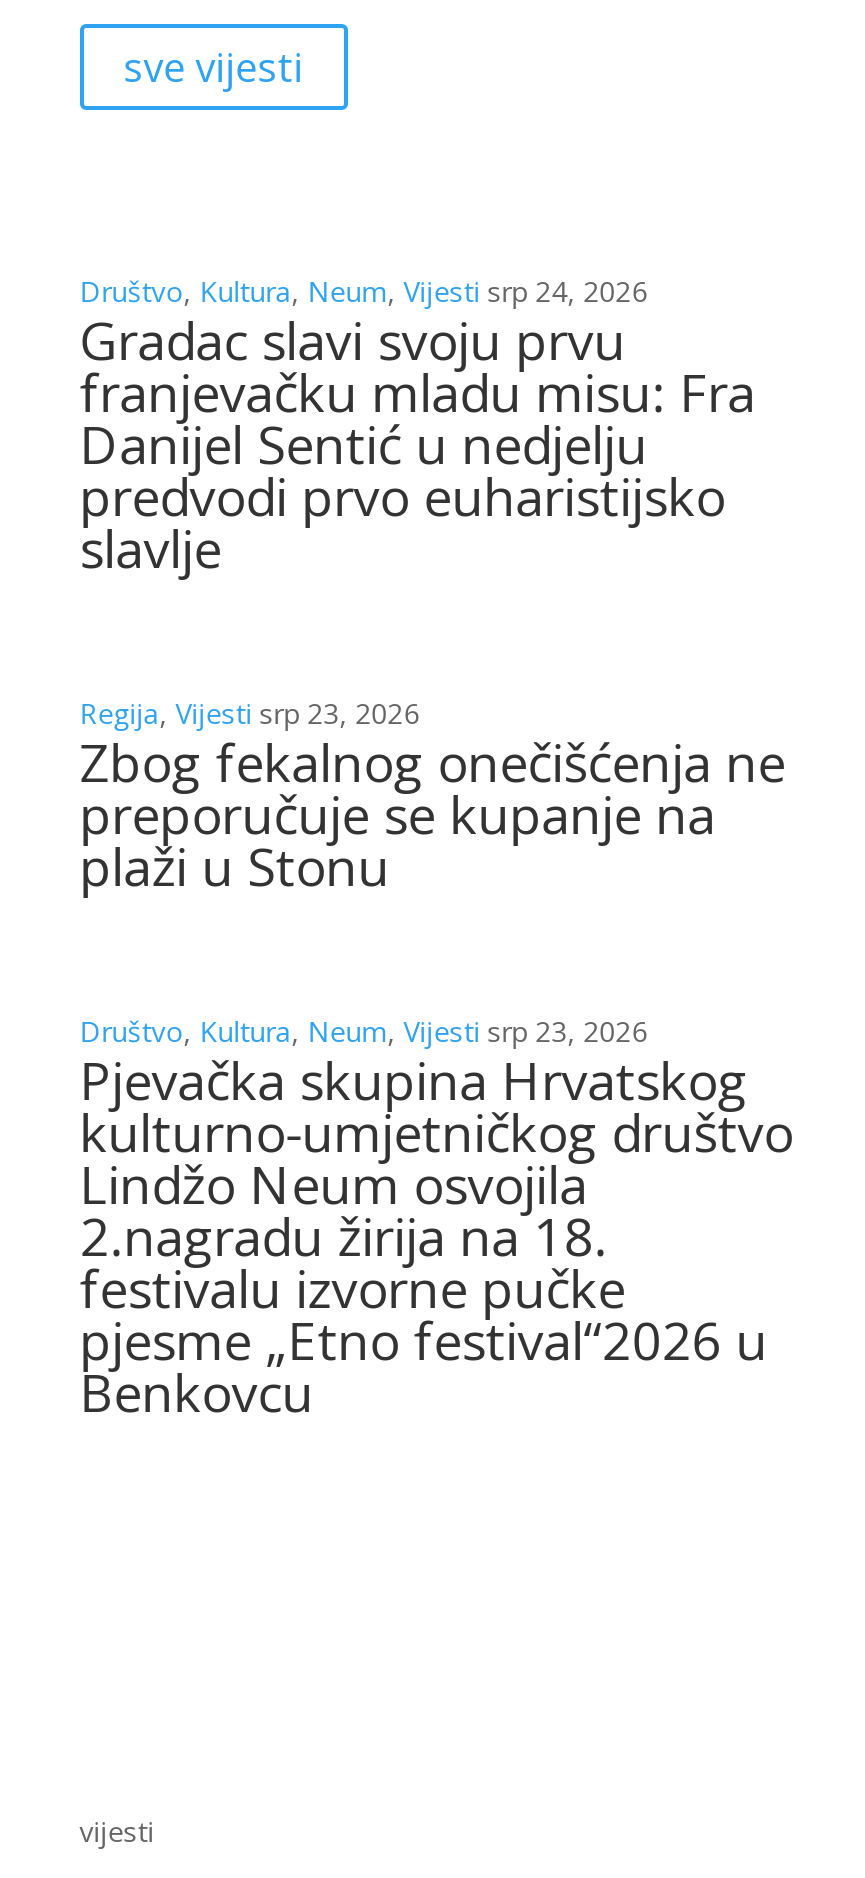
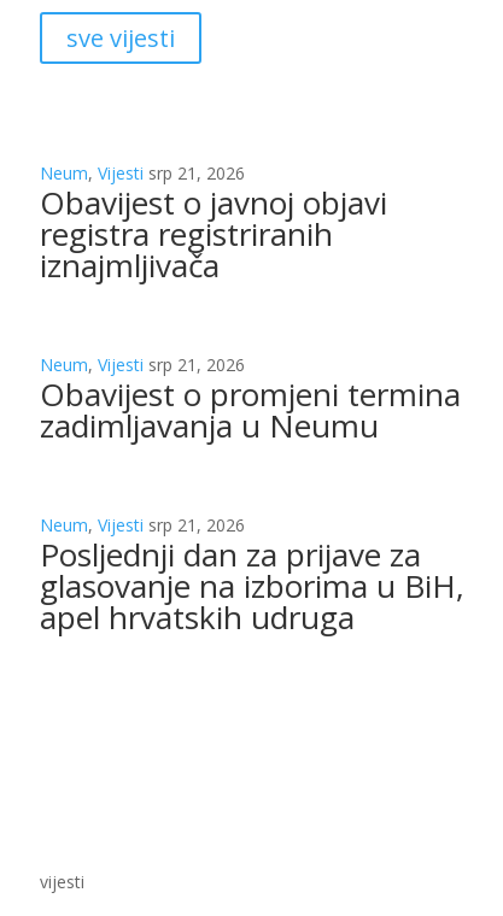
- Društvo, Kultura, Neum, Vijesti srp 24, 2026
- Gradac slavi svoju prvu
- franjevačku mladu misu: Fra
- Danijel Sentić u nedjelju
- predvodi prvo euharistijsko
- slavlje
+ Neum, Vijesti srp 21, 2026
+ Obavijest o javnoj objavi
+ registra registriranih
+ iznajmljivača

- Regija, Vijesti srp 23, 2026
- Zbog fekalnog onečišćenja ne
- preporučuje se kupanje na
- plaži u Stonu
+ Neum, Vijesti srp 21, 2026
+ Obavijest o promjeni termina
+ zadimljavanja u Neumu

- Društvo, Kultura, Neum, Vijesti srp 23, 2026
- Pjevačka skupina Hrvatskog
- kulturno-umjetničkog društvo
- Lindžo Neum osvojila
- 2.nagradu žirija na 18.
- festivalu izvorne pučke
- pjesme „Etno festival“2026 u
- Benkovcu
+ Neum, Vijesti srp 21, 2026
+ Posljednji dan za prijave za
+ glasovanje na izborima u BiH,
+ apel hrvatskih udruga
